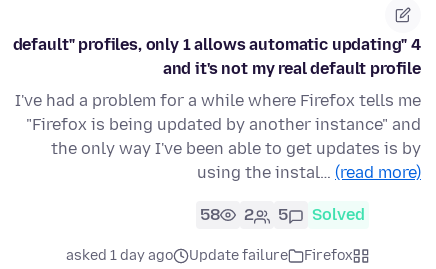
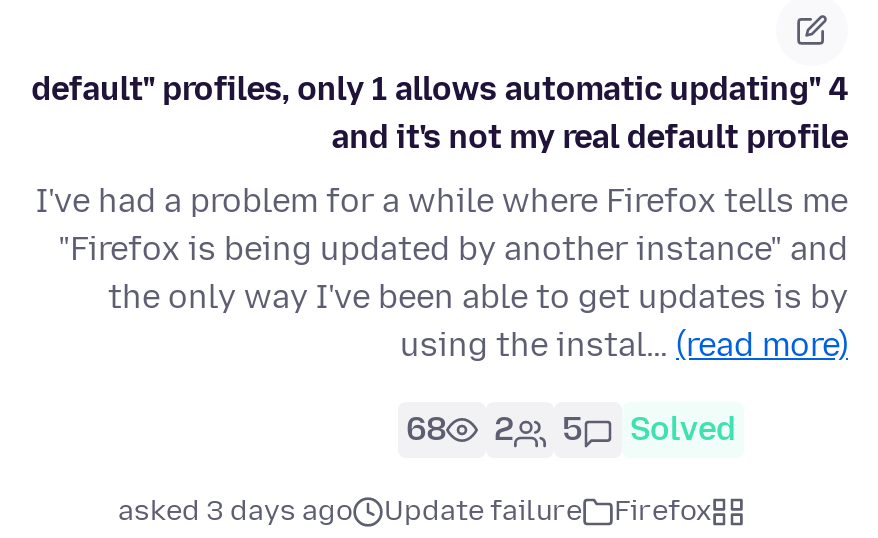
- 58 2 5 Solved
+ 68 2 5 Solved

- asked 1 day ago
+ asked 3 days ago
